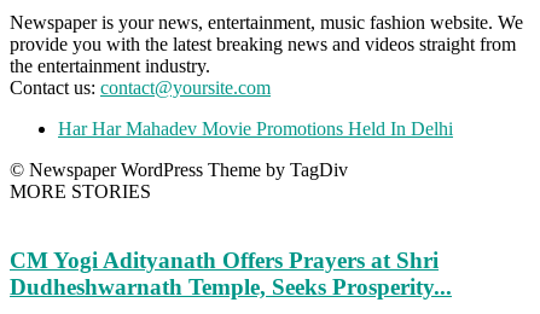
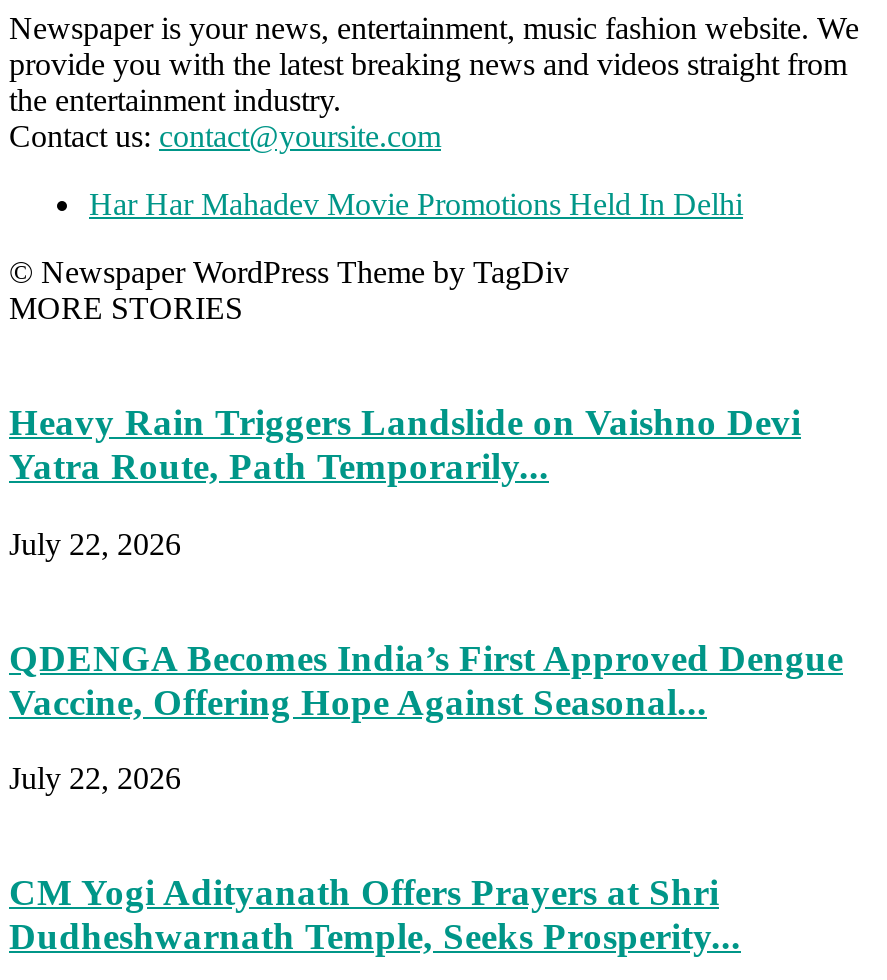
+ Heavy Rain Triggers Landslide on Vaishno Devi
+ Yatra Route, Path Temporarily...
+ July 22, 2026
+ QDENGA Becomes India’s First Approved Dengue
+ Vaccine, Offering Hope Against Seasonal...
+ July 22, 2026
